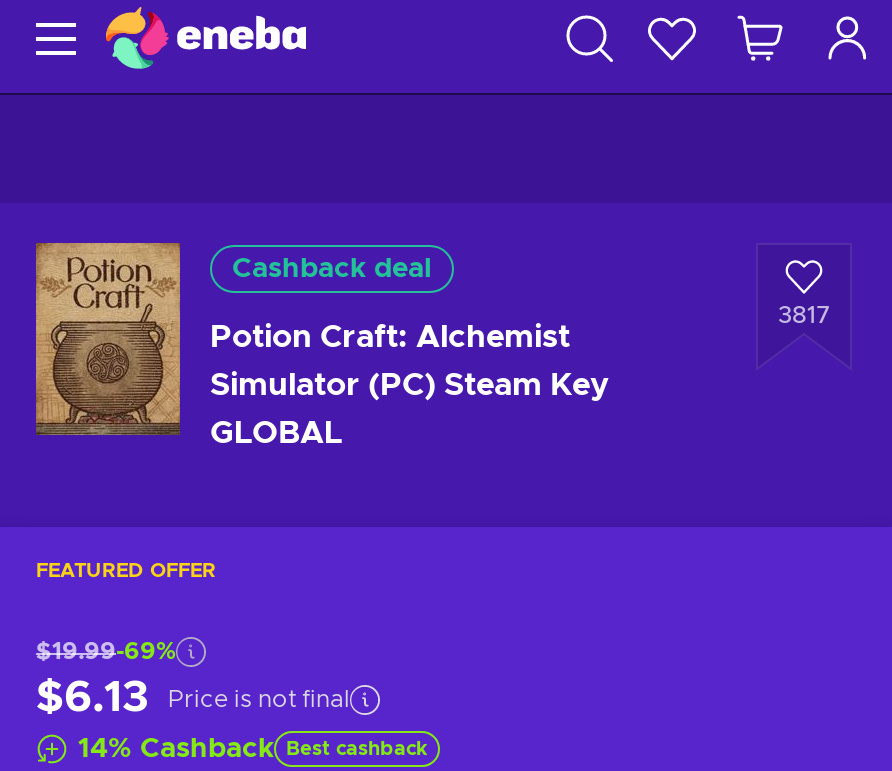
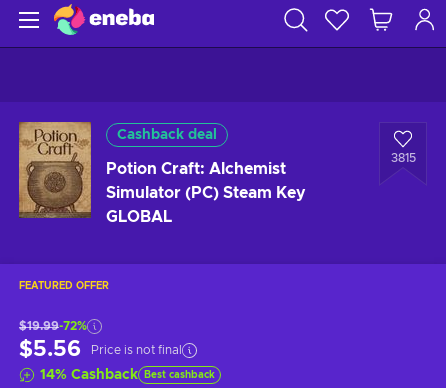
- 3817
+ 3815

- $19.99-69%
+ $19.99-72%

- $6.13 Price is not final
+ $5.56 Price is not final
